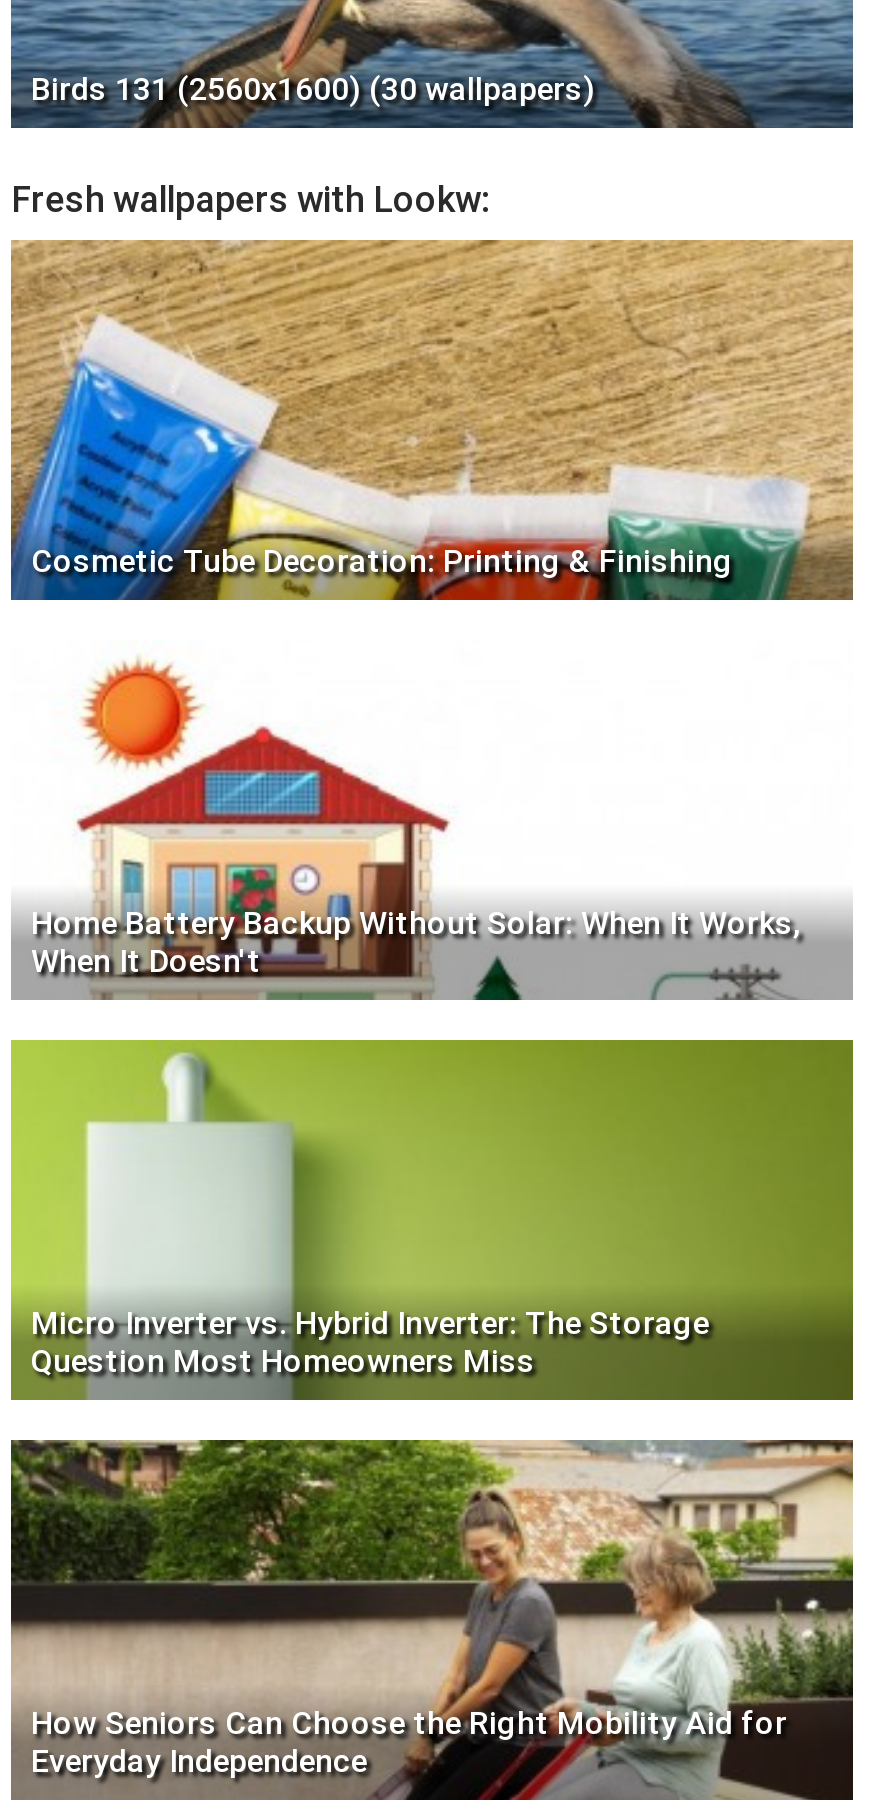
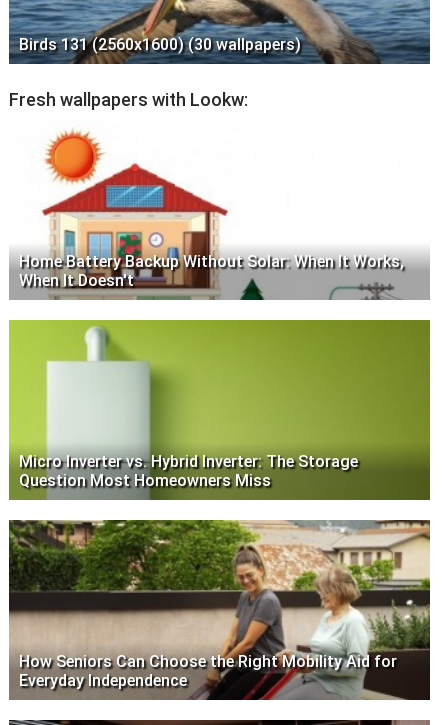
- [image]
- Cosmetic Tube Decoration: Printing & Finishing
